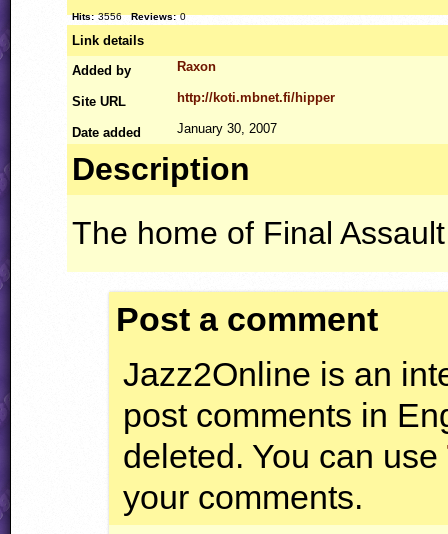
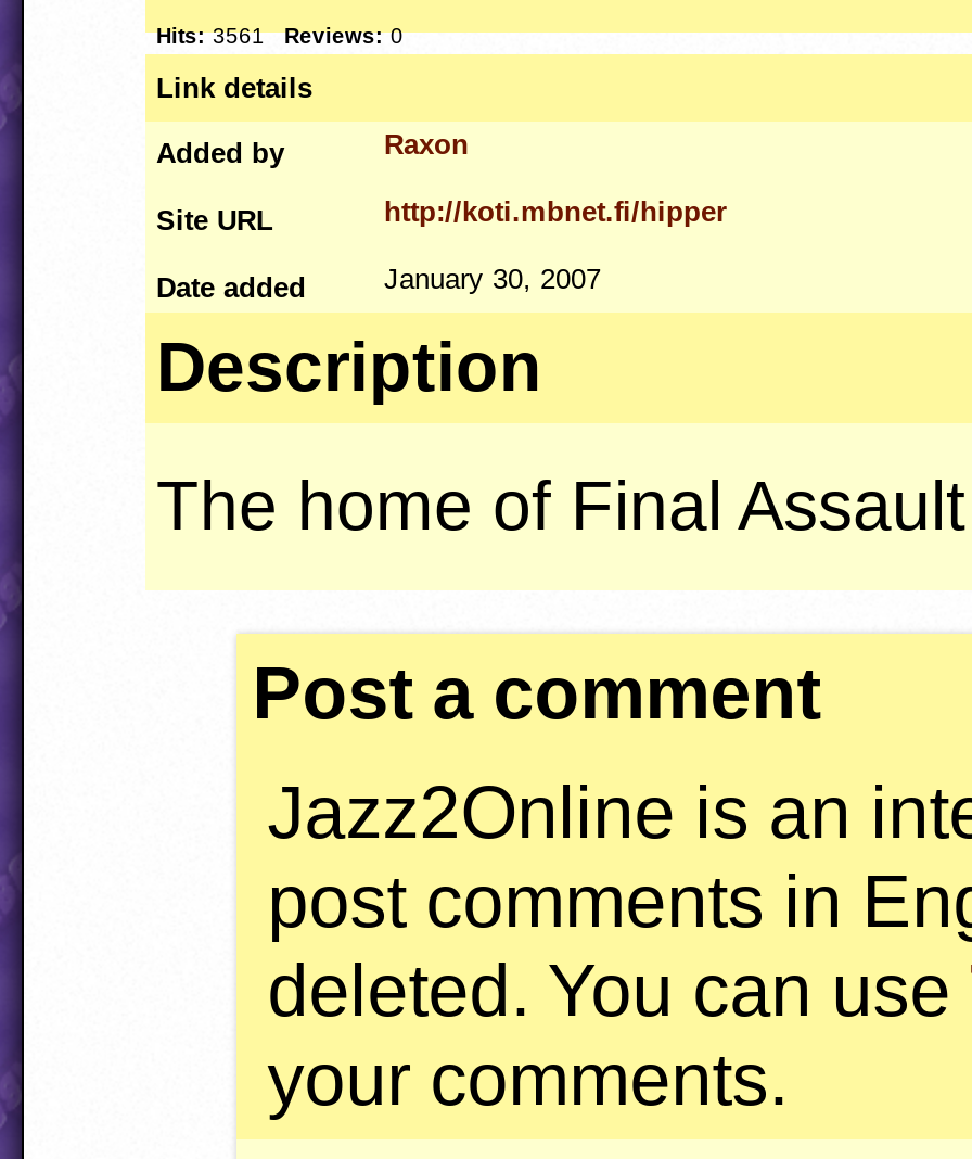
- Hits: 3556 Reviews: 0
+ Hits: 3561 Reviews: 0
